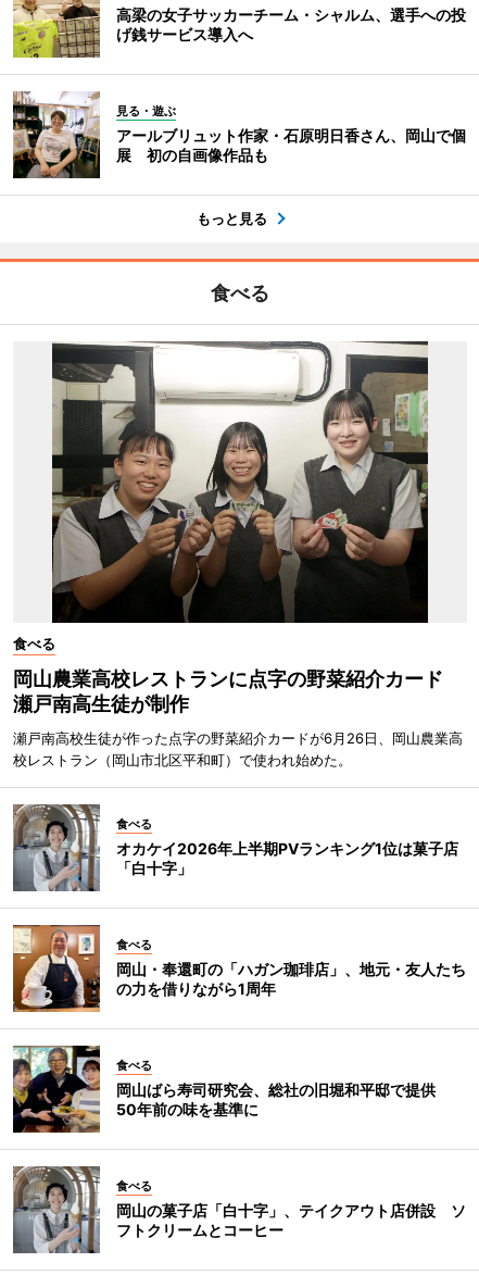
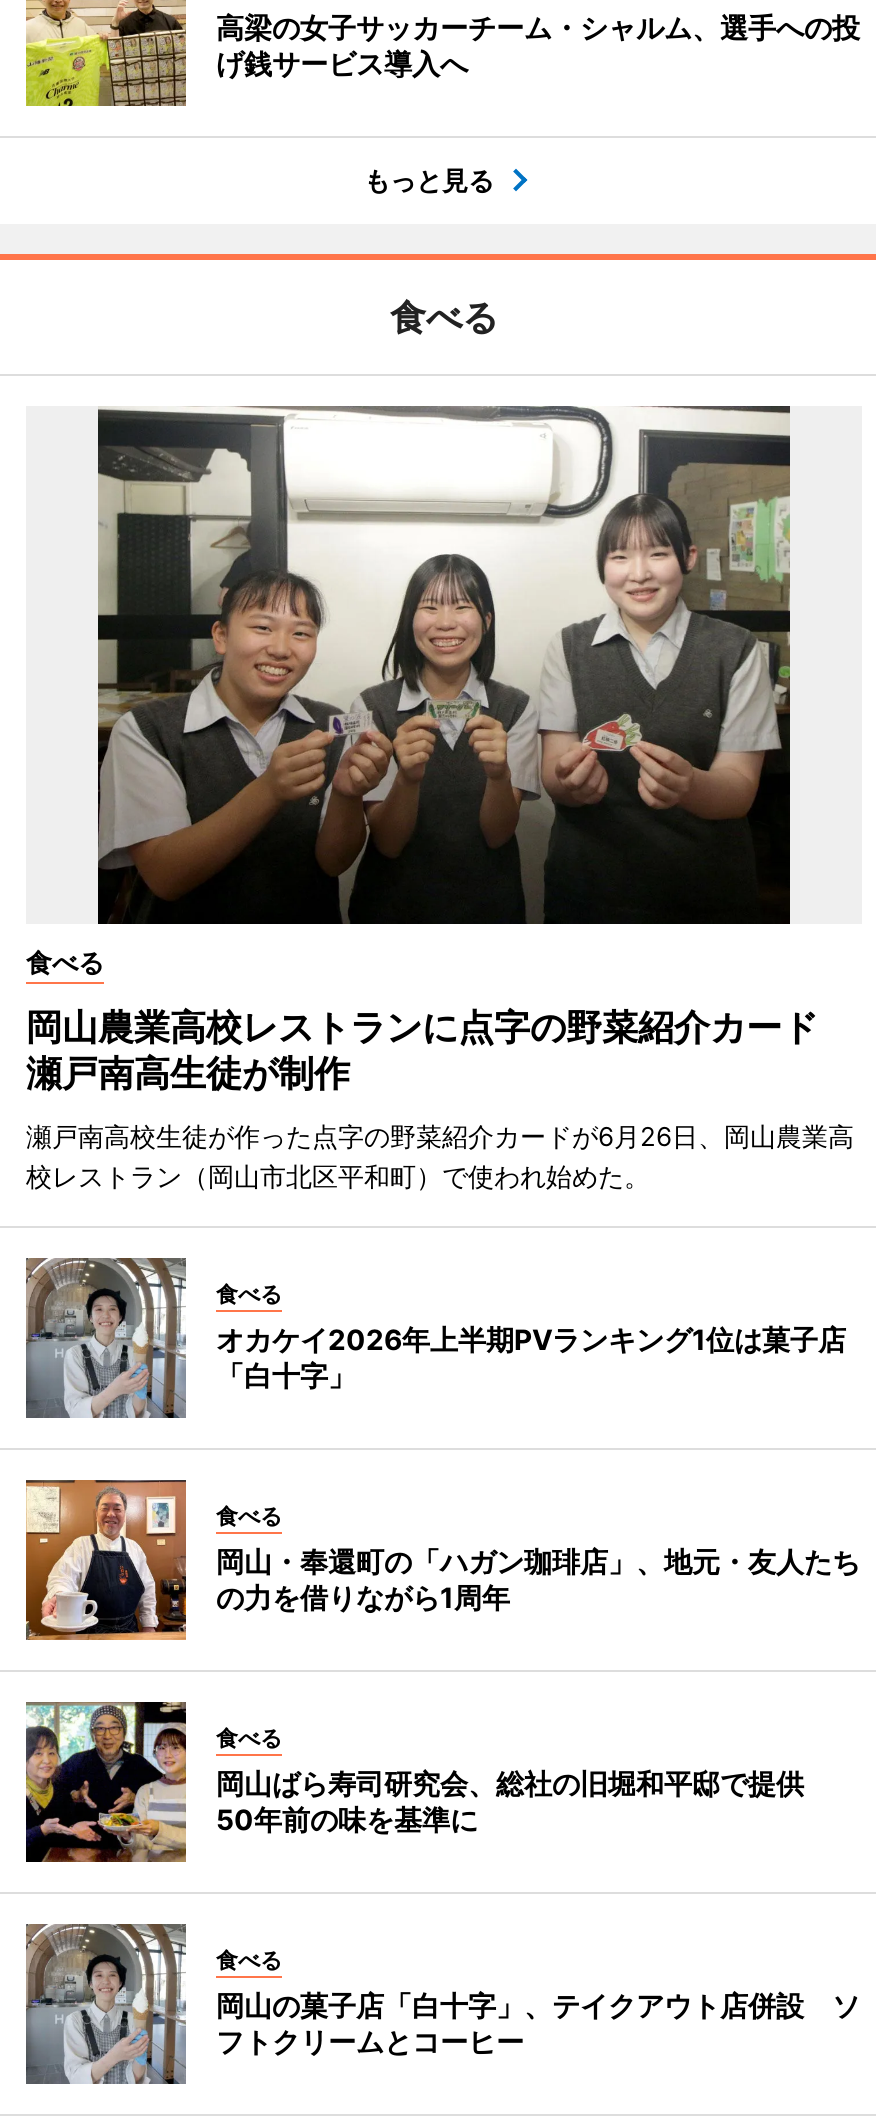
- [image]
- 見る・遊ぶ
- アールブリュット作家・石原明日香さん、岡山で個
- 展 初の自画像作品も
